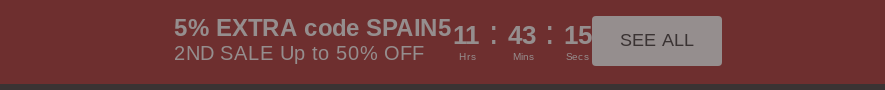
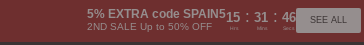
- 5% EXTRA code SPAIN5 11 : 43 : 15 SEE ALL
+ 5% EXTRA code SPAIN5 15 : 31 : 46 SEE ALL
